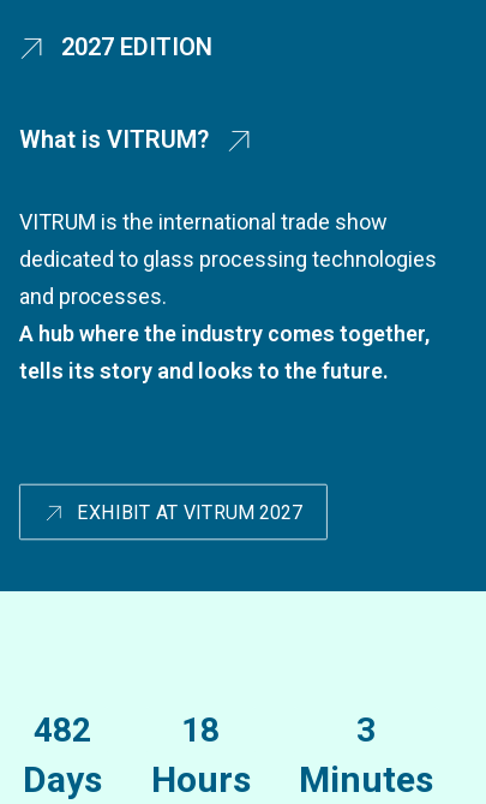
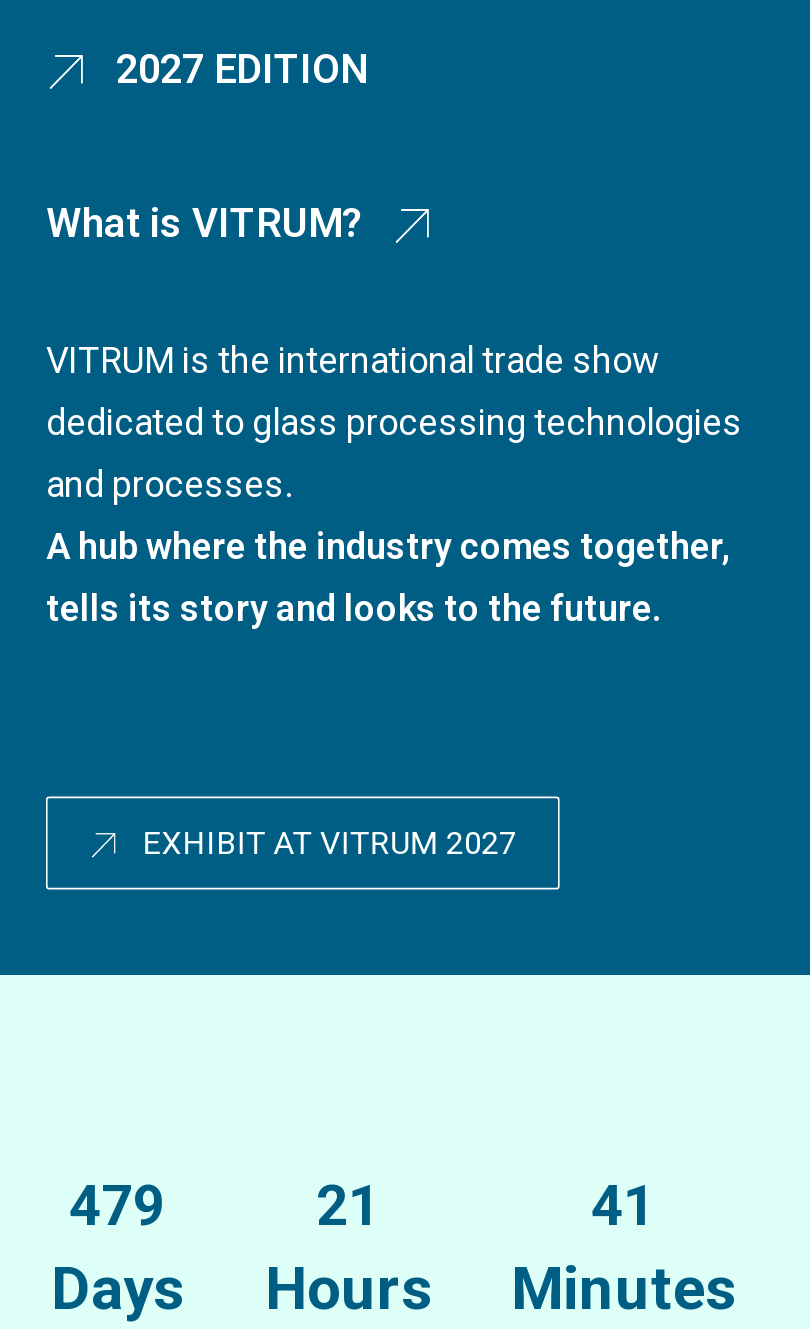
- 482
+ 479

- 18
+ 21

- 3
+ 41
